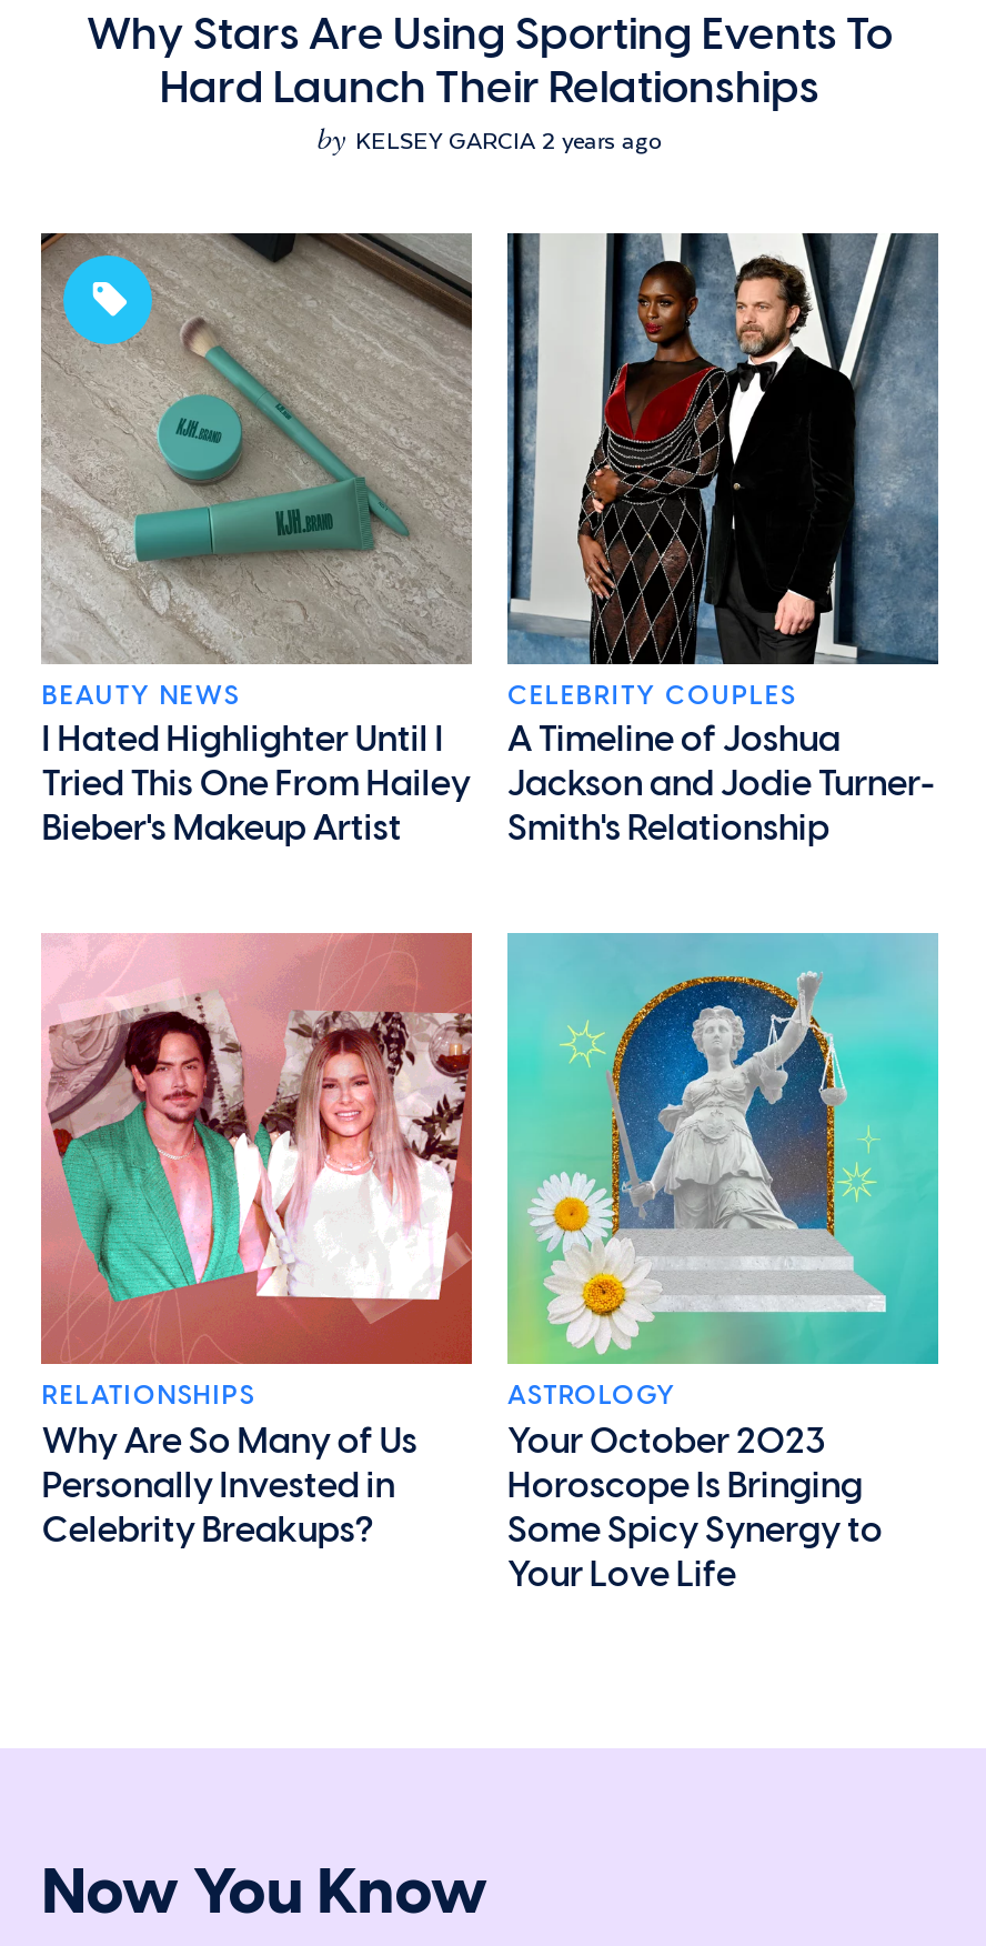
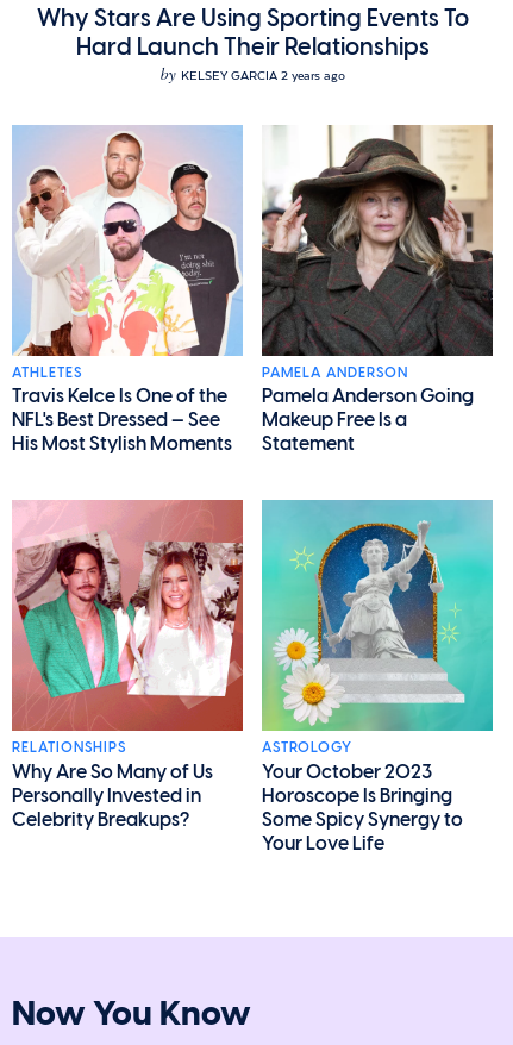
- [image]
- BEAUTY NEWS
- I Hated Highlighter Until I
- Tried This One From Hailey
- Bieber's Makeup Artist
+ [image]
+ ATHLETES
+ Travis Kelce Is One of the
+ NFL's Best Dressed — See
+ His Most Stylish Moments

- [image]
- CELEBRITY COUPLES
- A Timeline of Joshua
- Jackson and Jodie Turner-
- Smith's Relationship
+ [image]
+ PAMELA ANDERSON
+ Pamela Anderson Going
+ Makeup Free Is a
+ Statement
